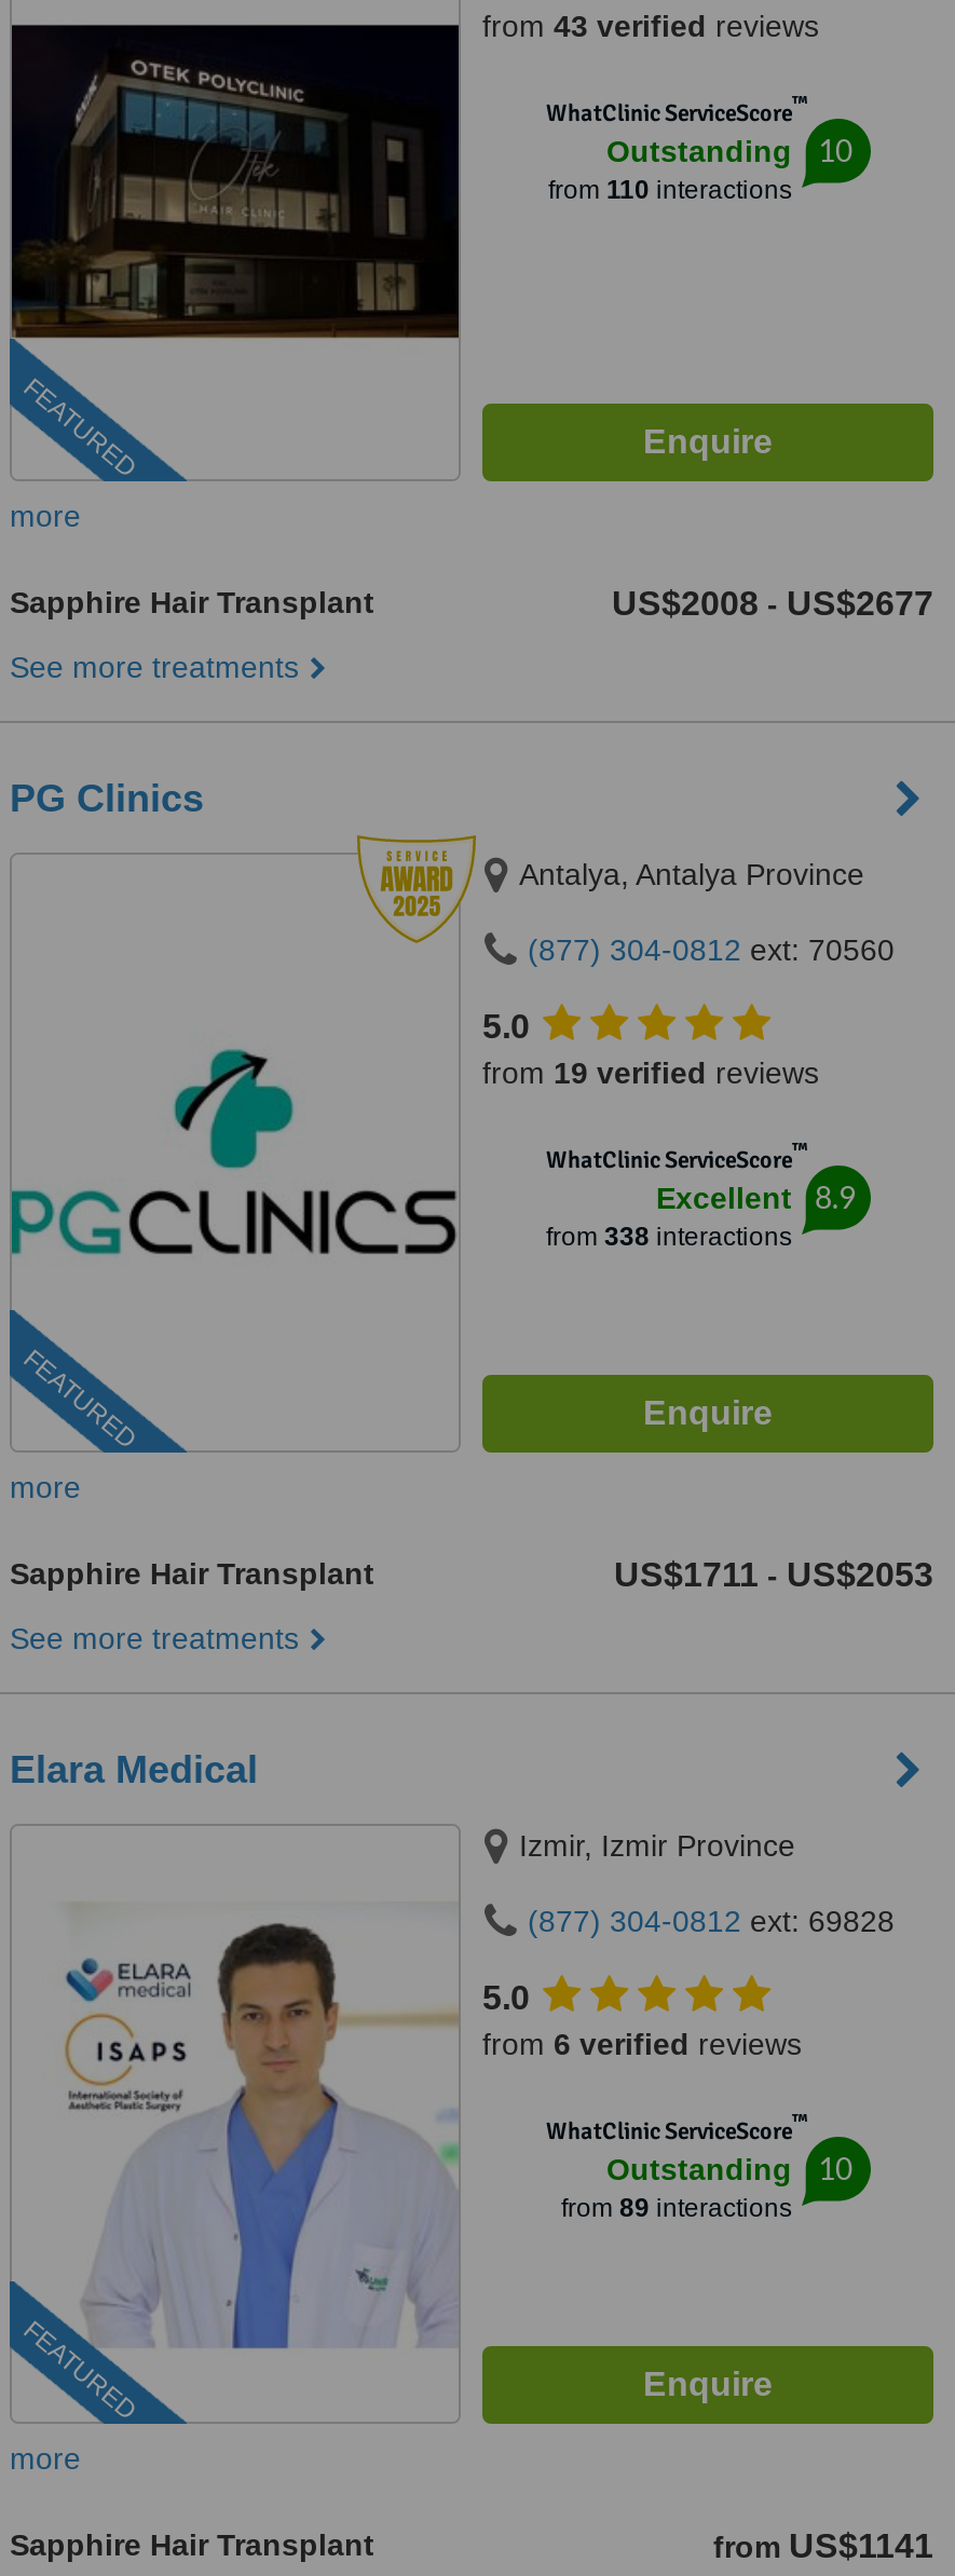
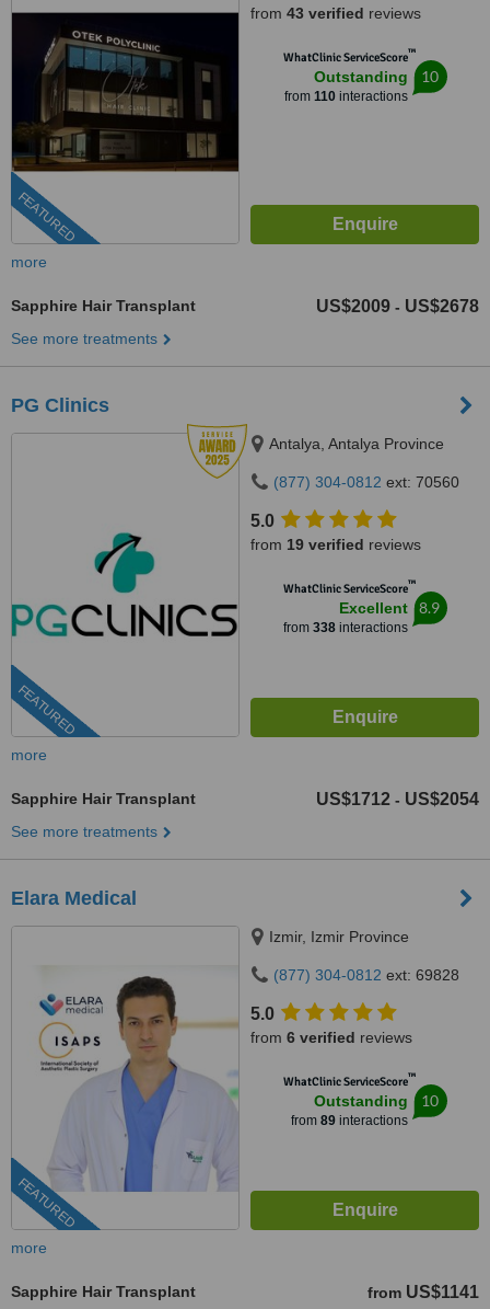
- US$2008 - US$2677
+ US$2009 - US$2678

- US$1711 - US$2053
+ US$1712 - US$2054
